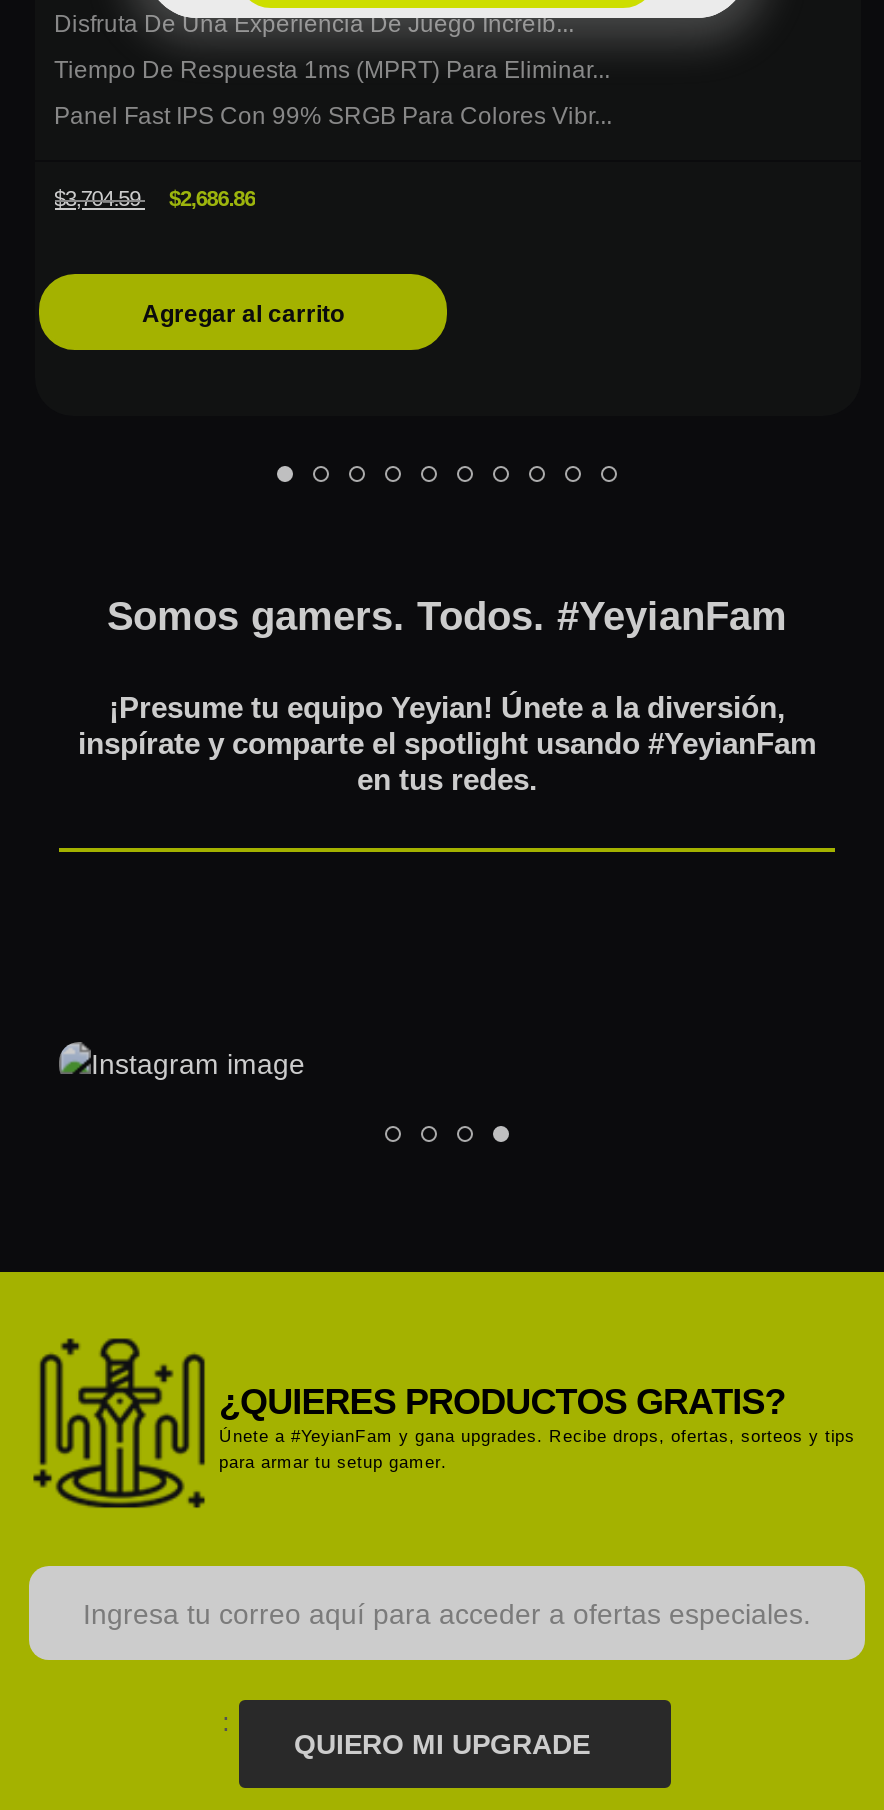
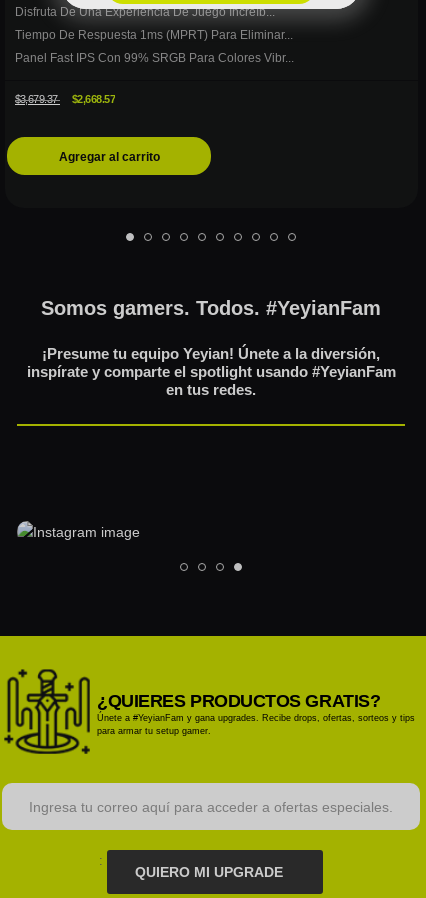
- $3,704.59
+ $3,679.37

- $2,686.86
+ $2,668.57
